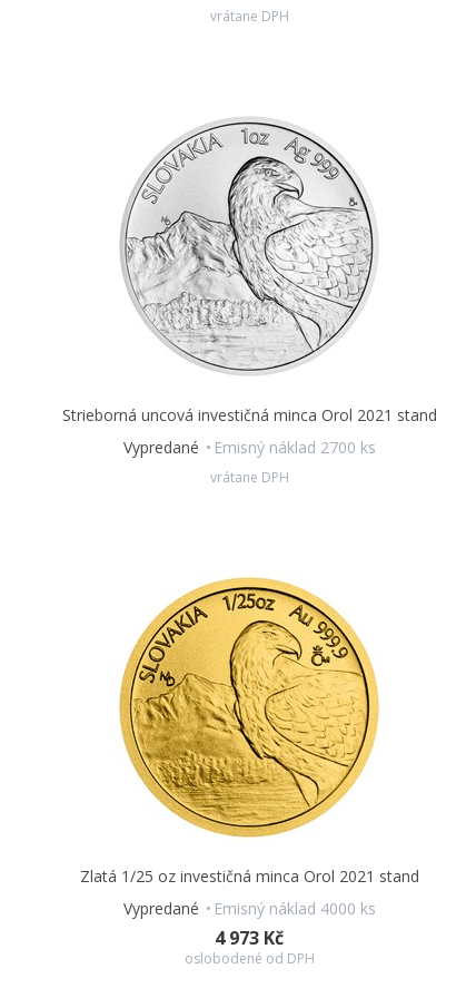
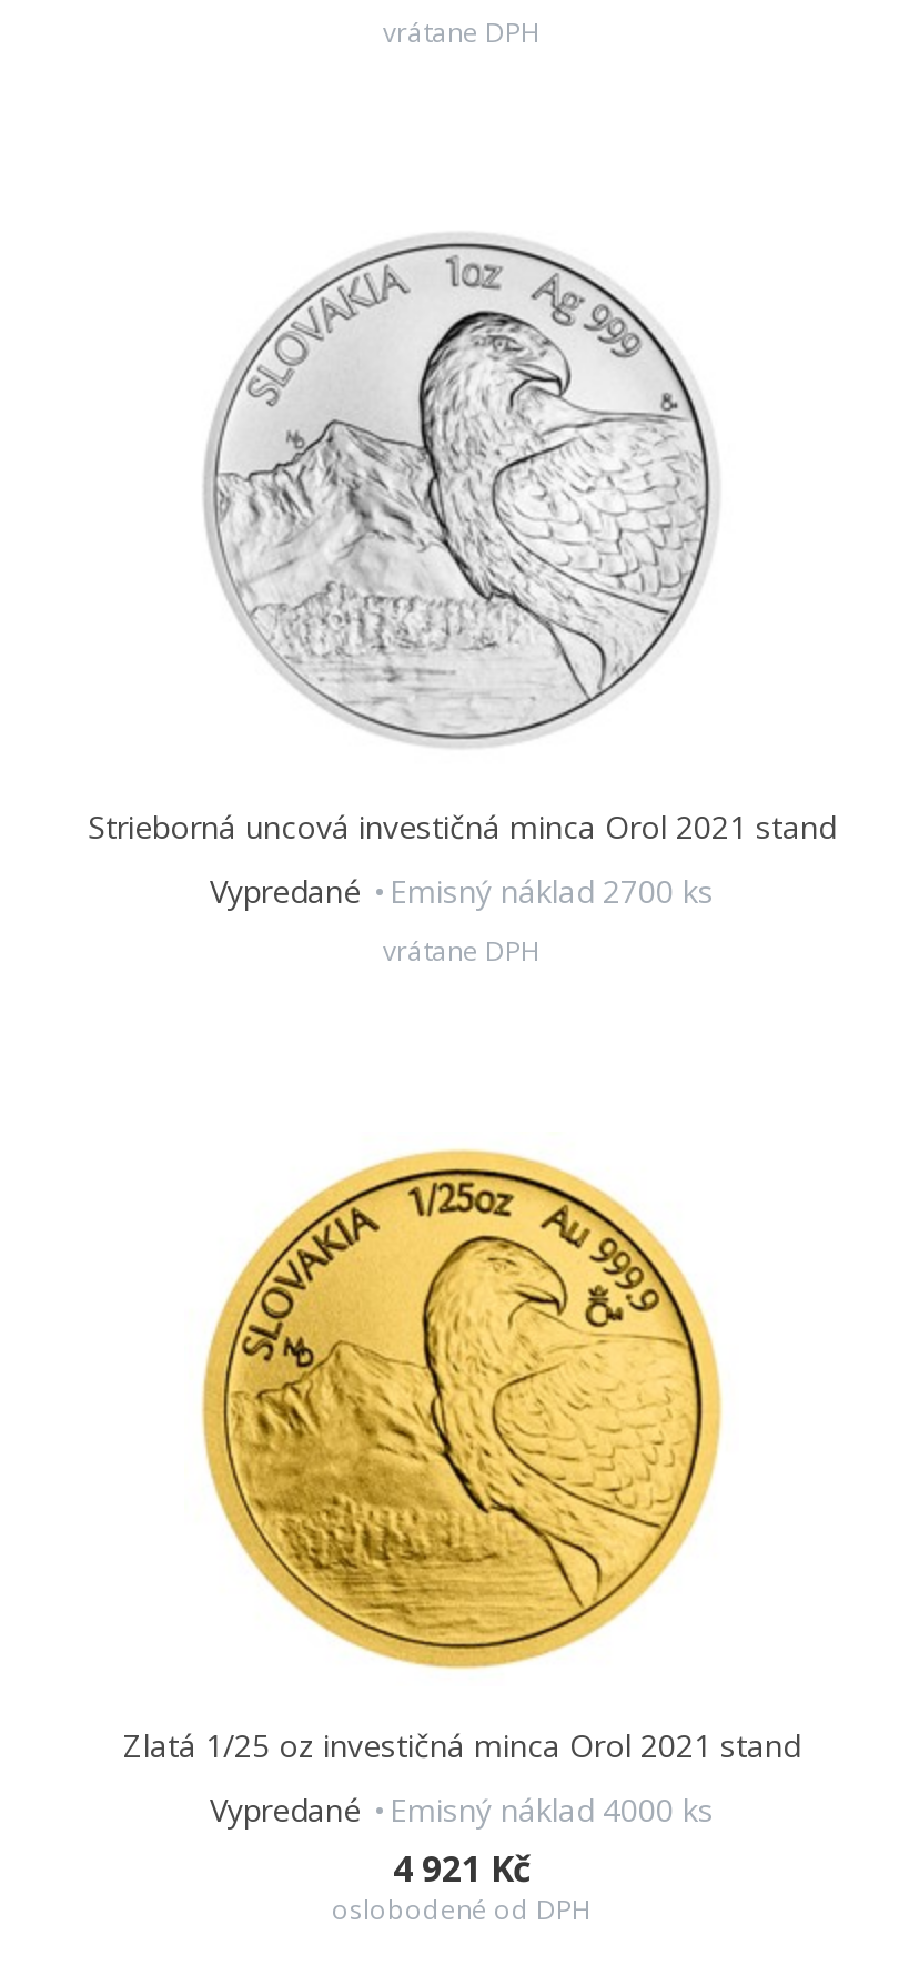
- 4 973 Kč
+ 4 921 Kč
